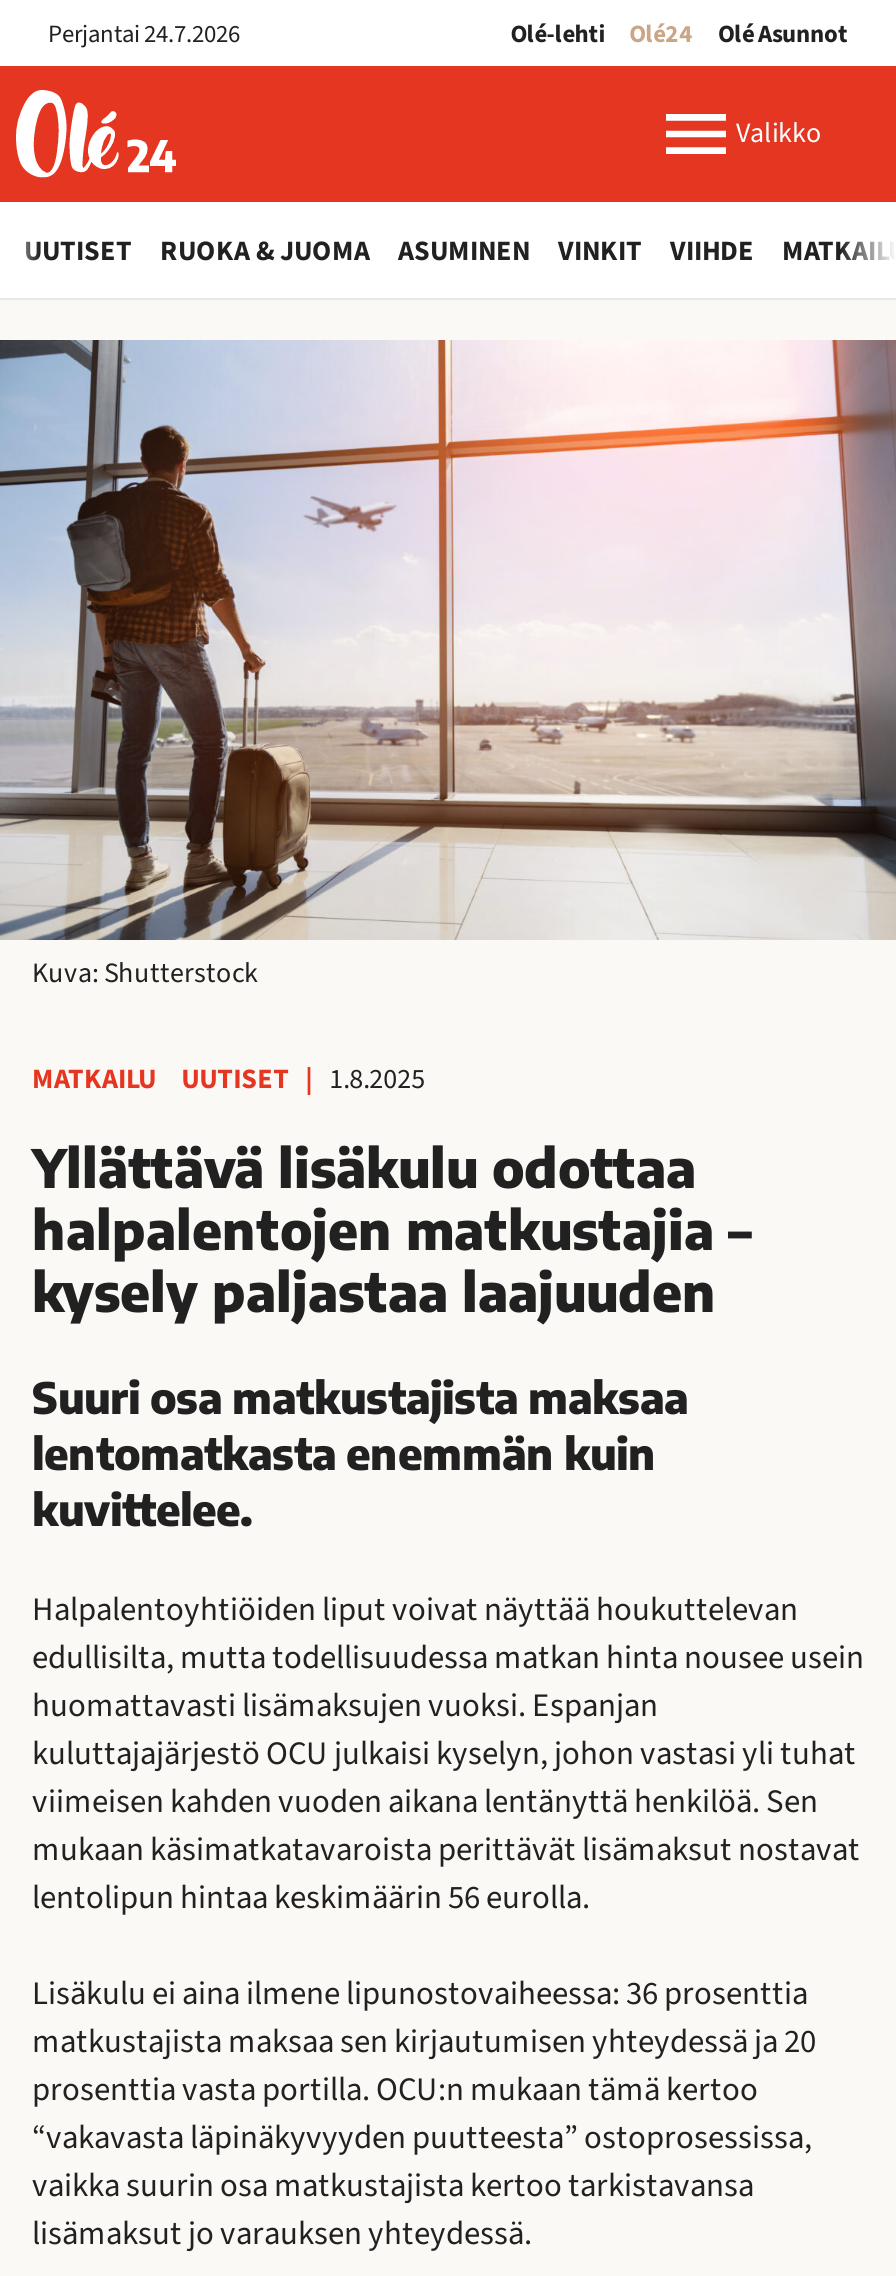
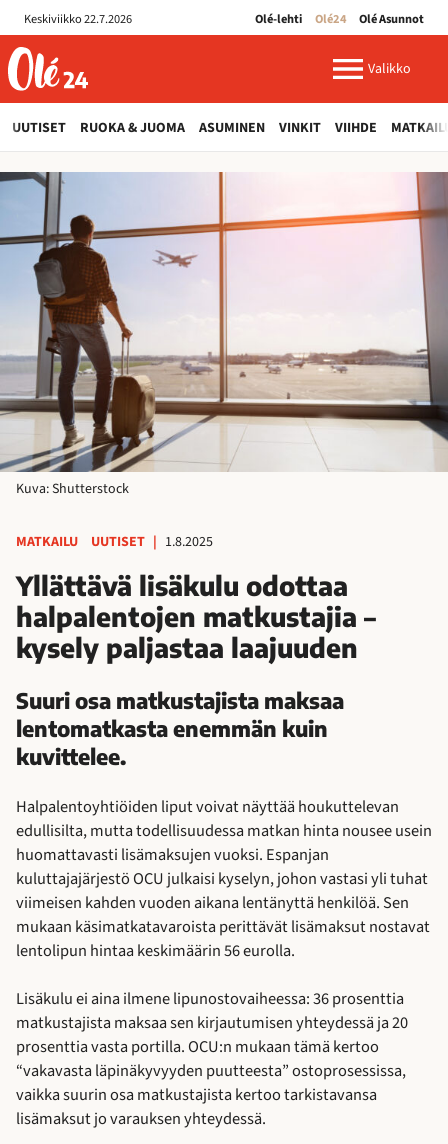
- Perjantai 24.7.2026
+ Keskiviikko 22.7.2026
